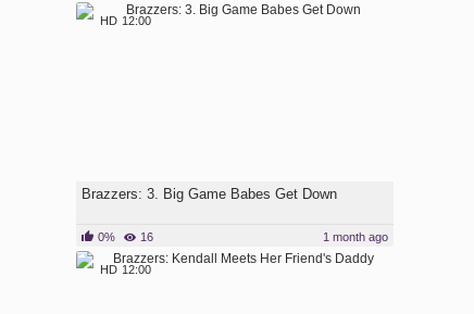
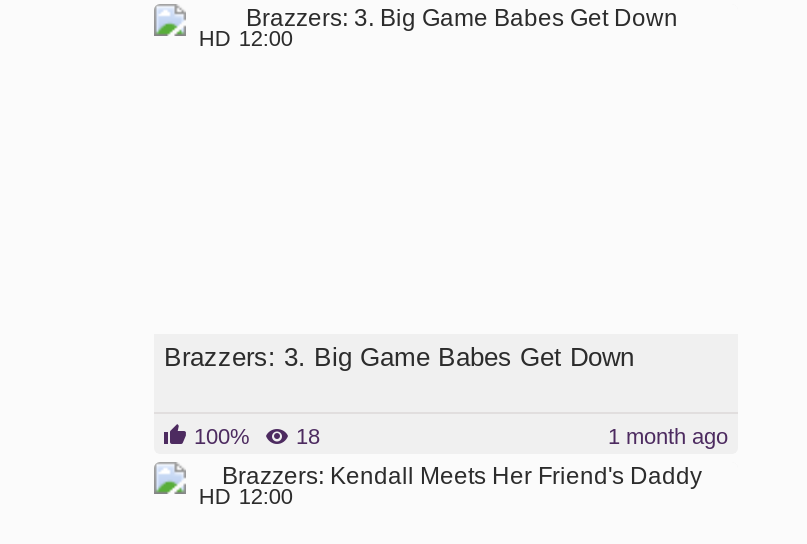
- 0%
+ 100%

- 16
+ 18
